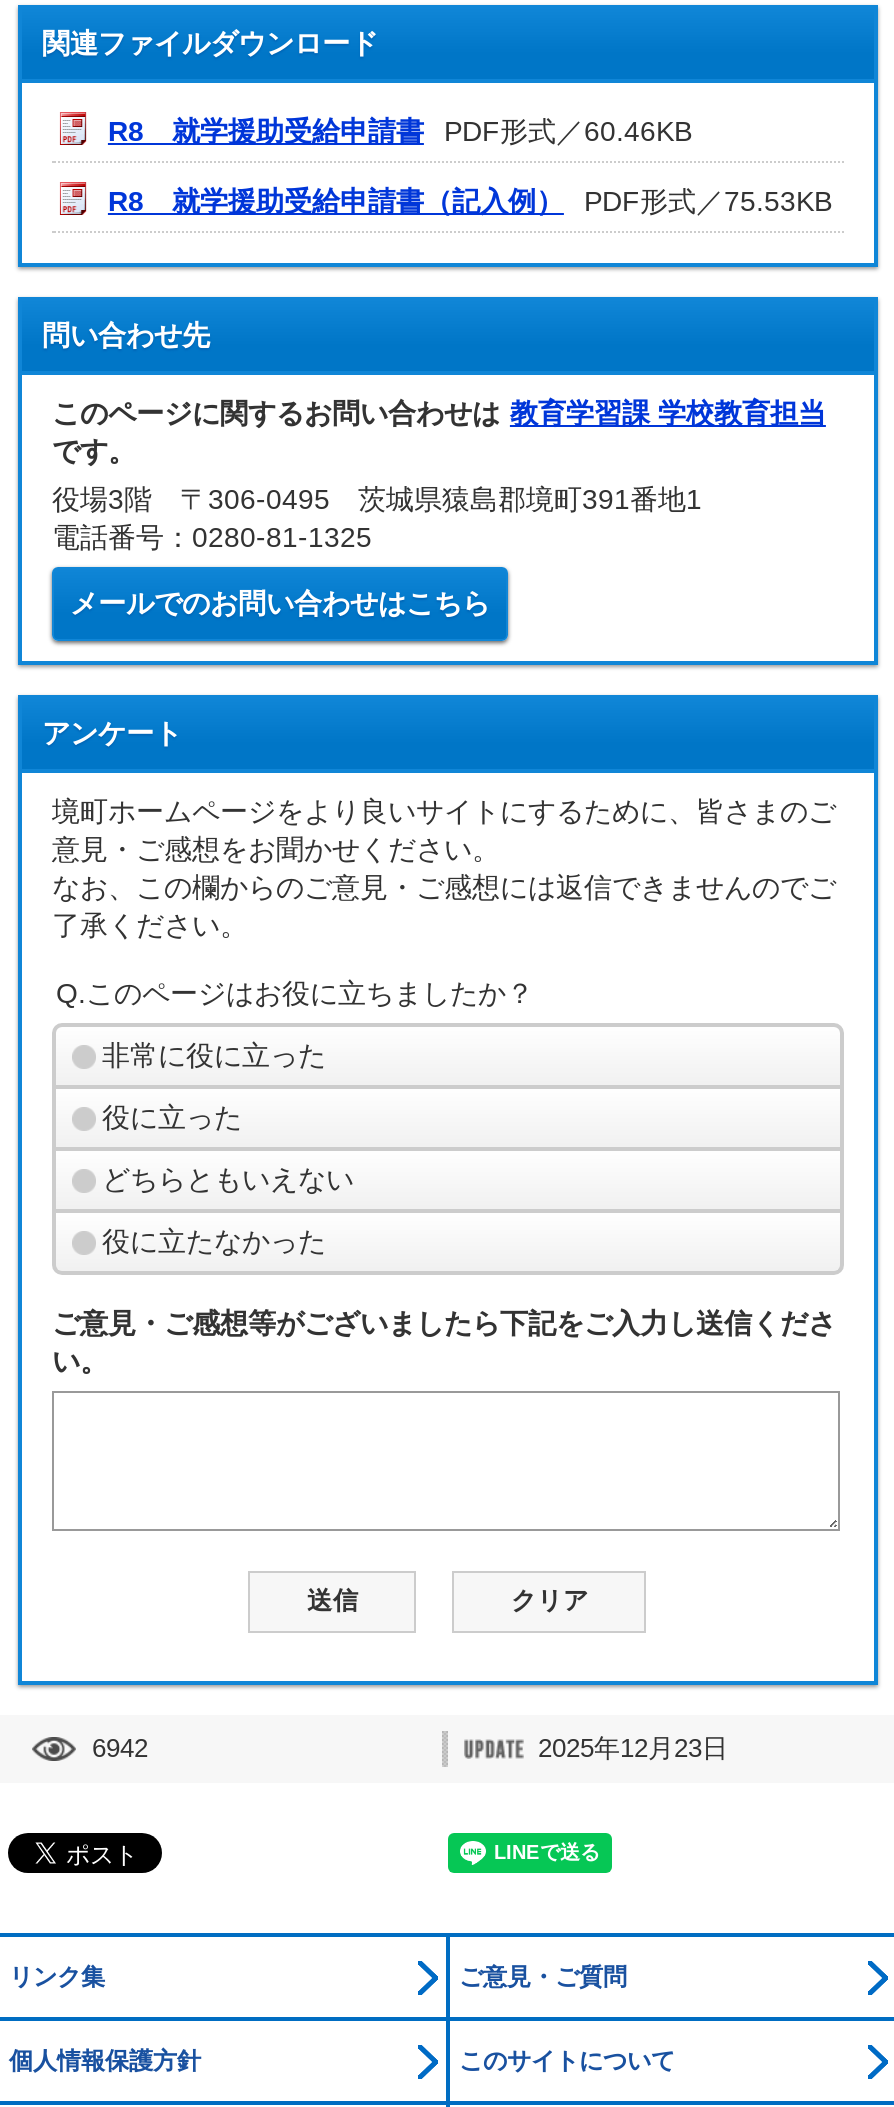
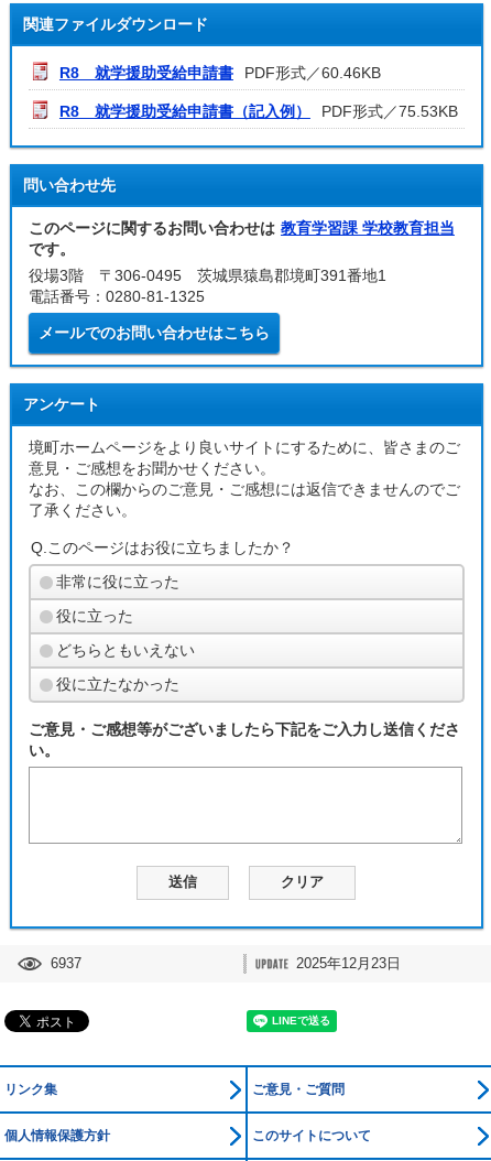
- 6942
+ 6937
